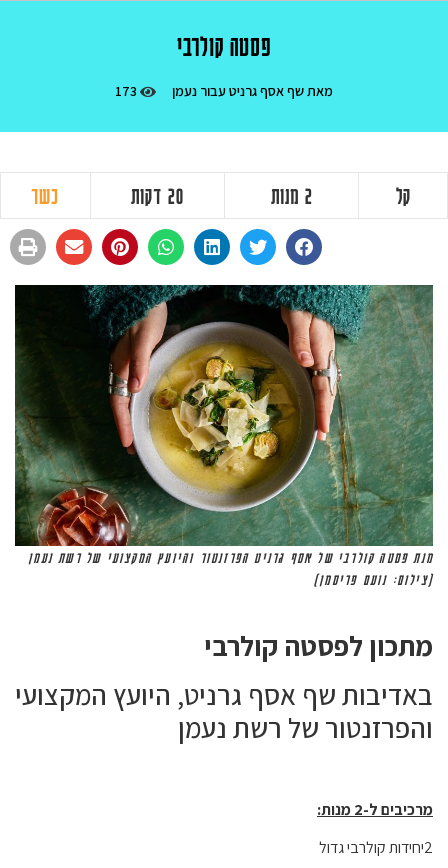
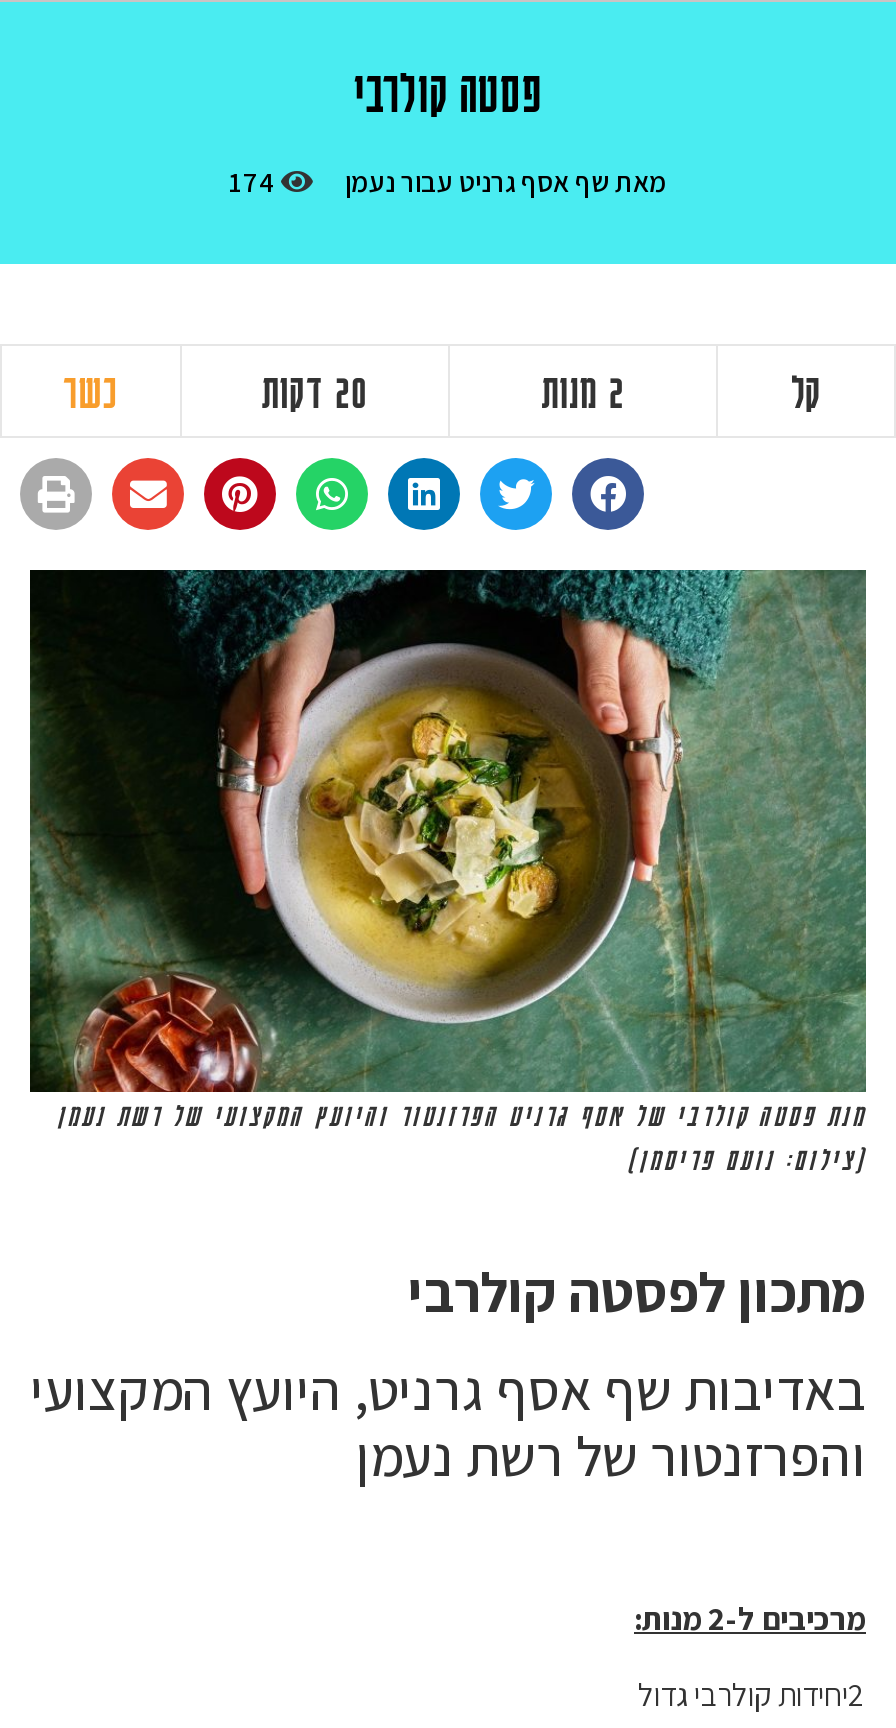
- מאת שף אסף גרניט עבור נעמן 173
+ מאת שף אסף גרניט עבור נעמן 174
